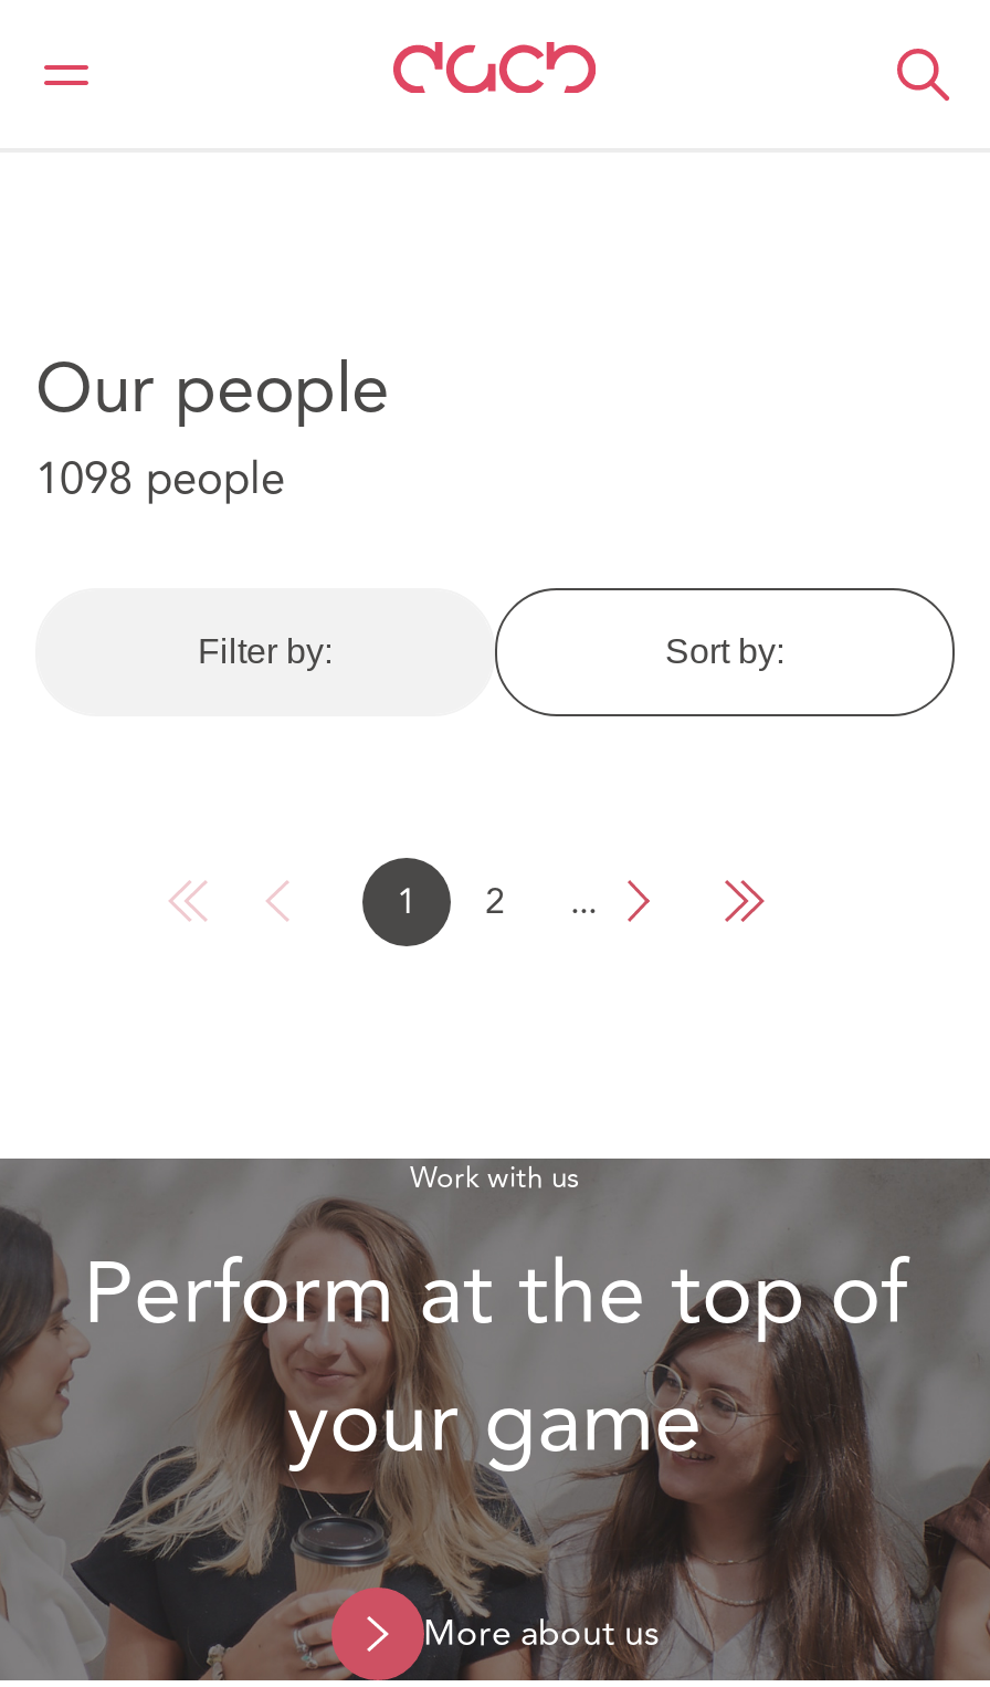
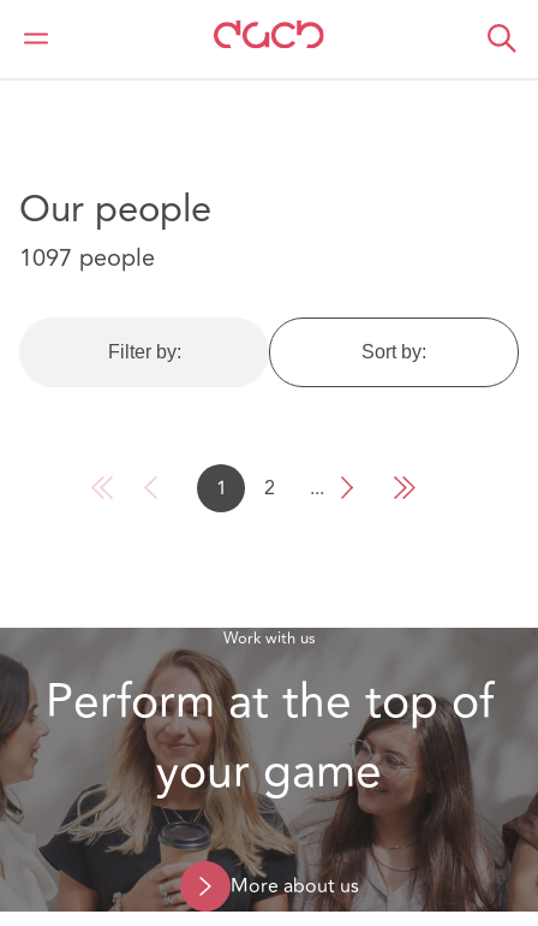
- 1098 people
+ 1097 people
